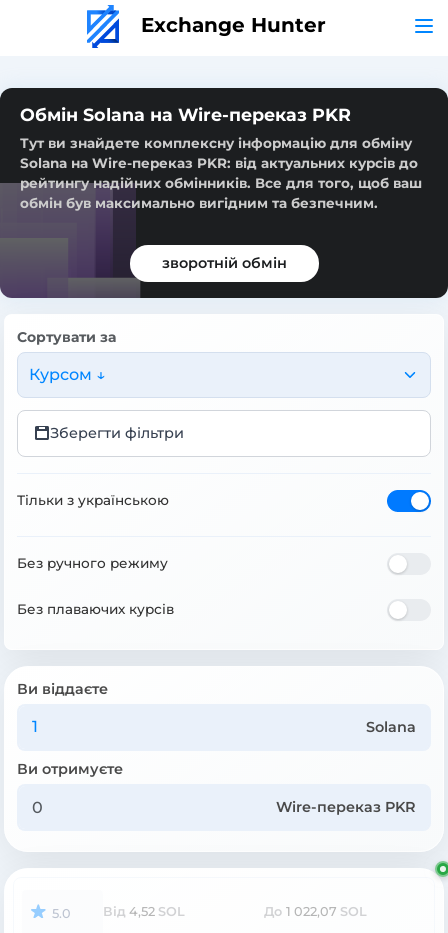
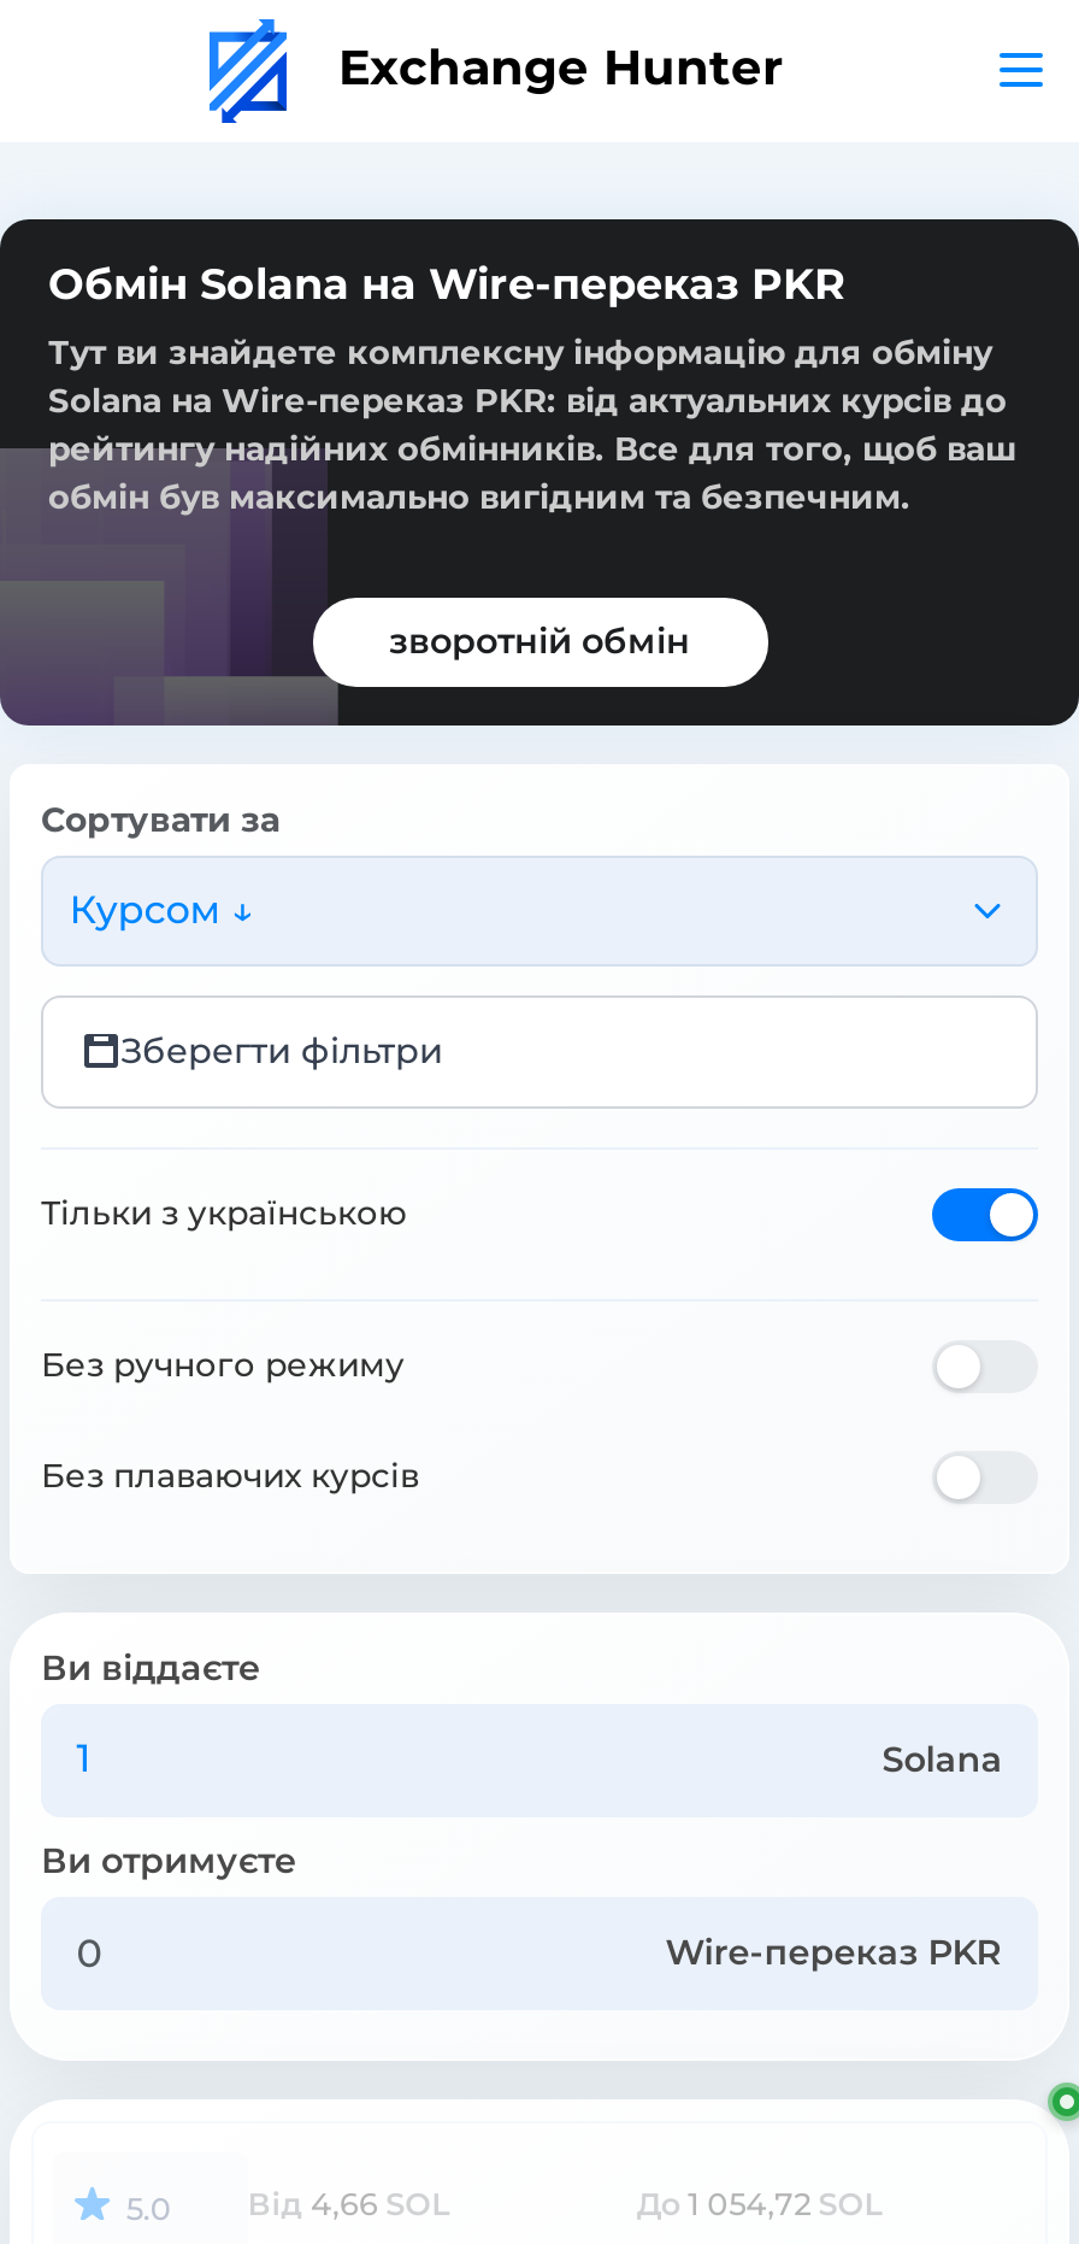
- Від 4,52 SOL
+ Від 4,66 SOL

- До 1 022,07 SOL
+ До 1 054,72 SOL
